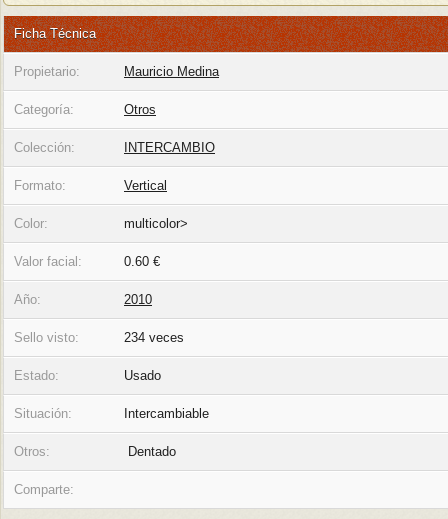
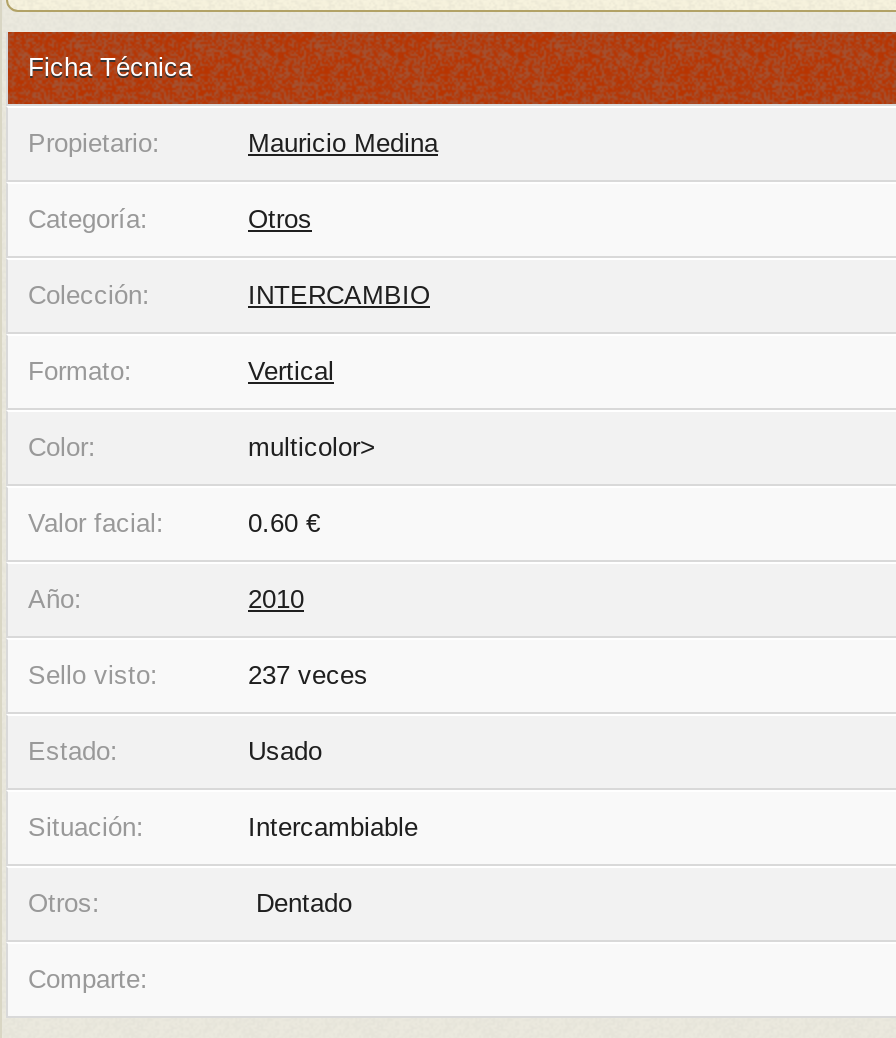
- 234 veces
+ 237 veces
